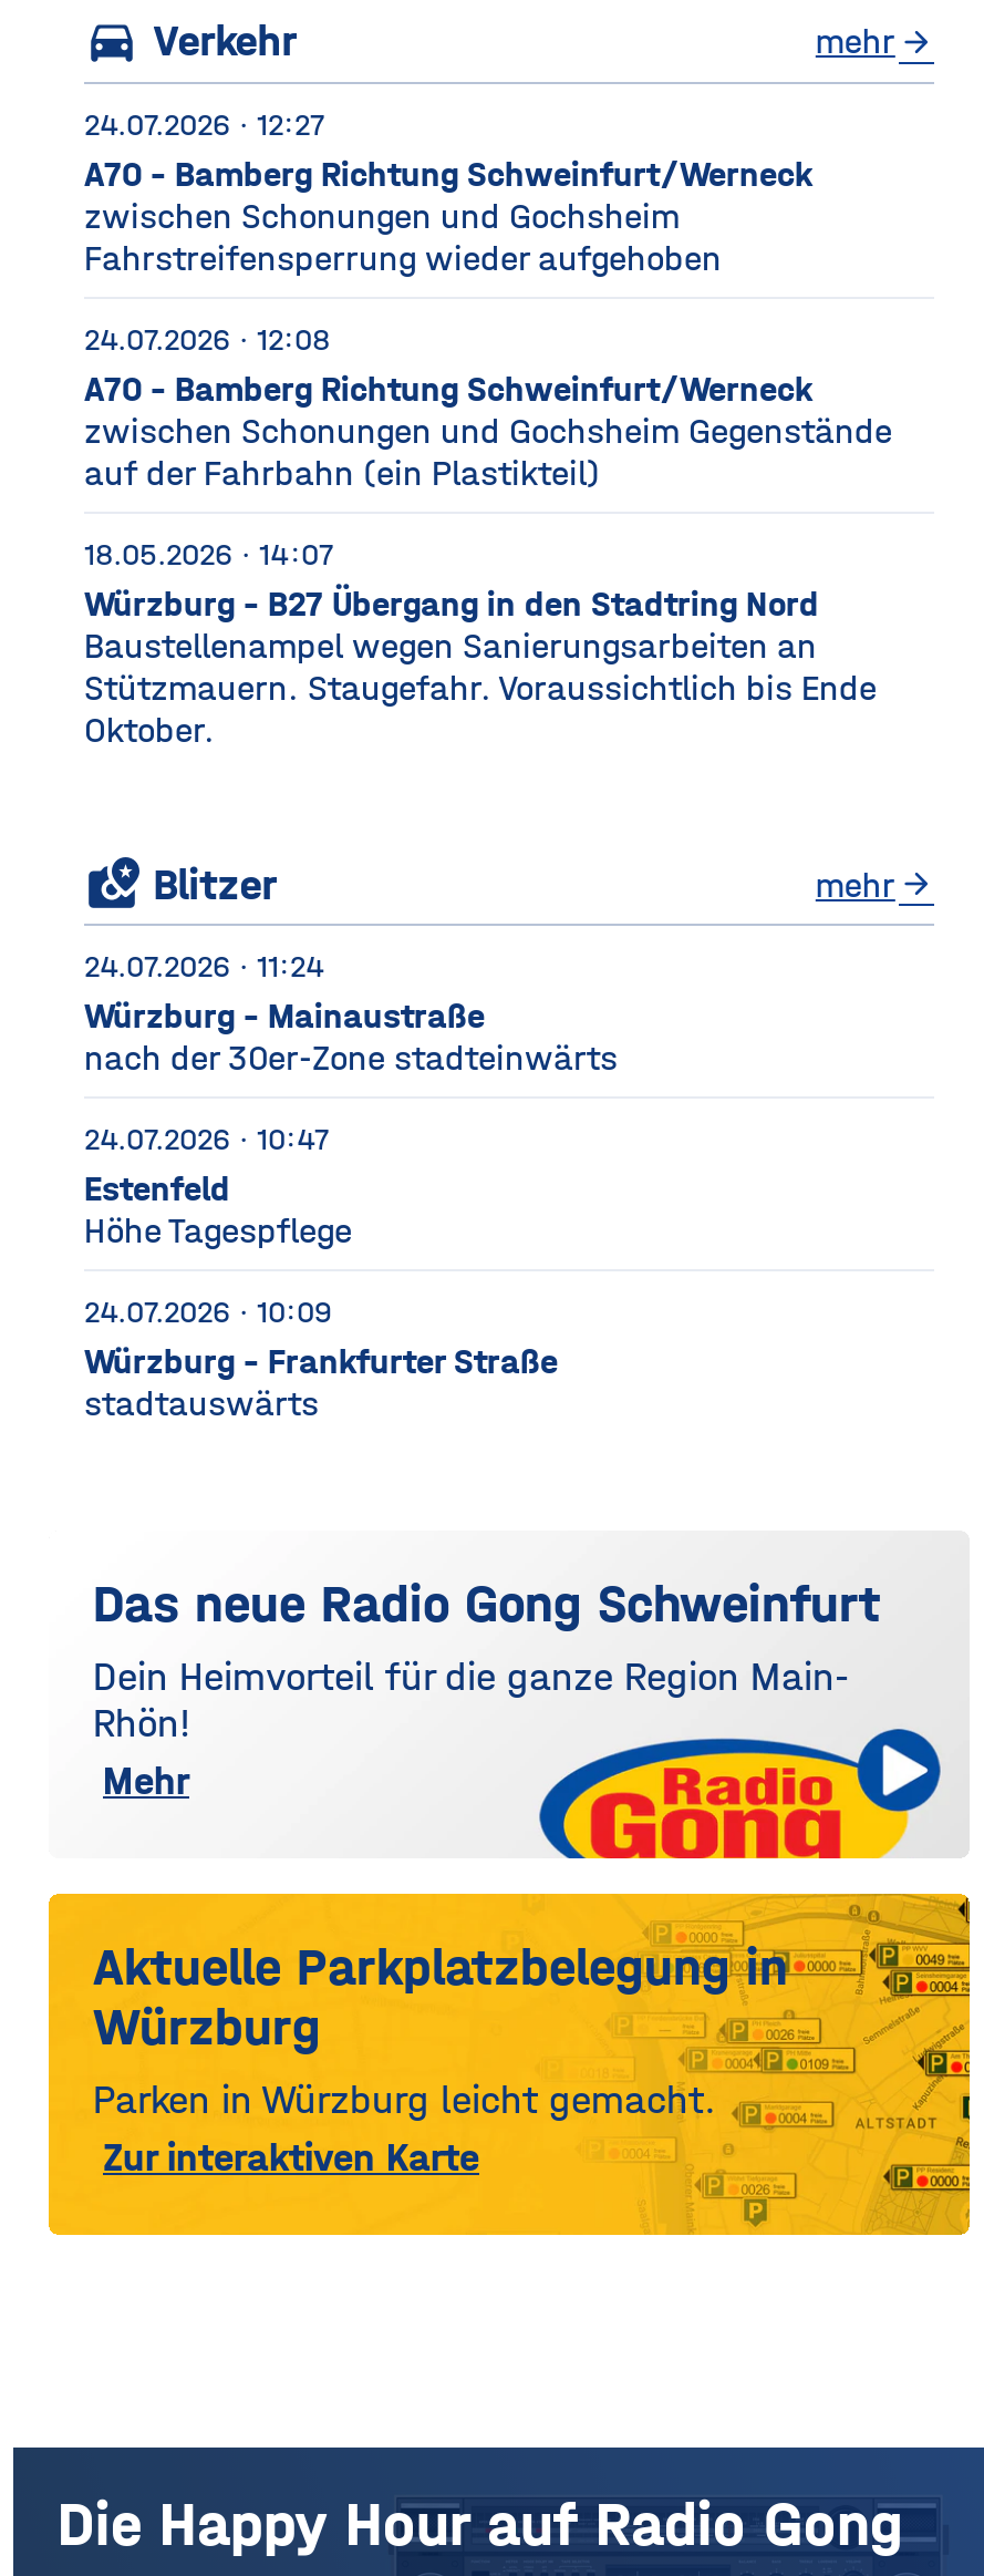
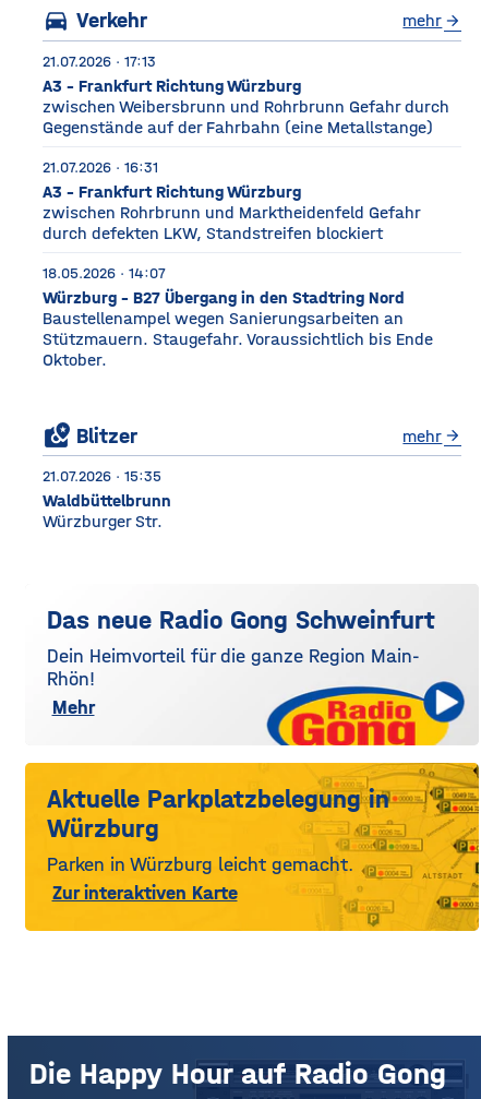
- 24.07.2026 · 12:27
- A70 - Bamberg Richtung Schweinfurt/Werneck
- zwischen Schonungen und Gochsheim
- Fahrstreifensperrung wieder aufgehoben
+ 21.07.2026 · 17:13
+ A3 - Frankfurt Richtung Würzburg
+ zwischen Weibersbrunn und Rohrbrunn Gefahr durch
+ Gegenstände auf der Fahrbahn (eine Metallstange)

- 24.07.2026 · 12:08
- A70 - Bamberg Richtung Schweinfurt/Werneck
- zwischen Schonungen und Gochsheim Gegenstände
- auf der Fahrbahn (ein Plastikteil)
+ 21.07.2026 · 16:31
+ A3 - Frankfurt Richtung Würzburg
+ zwischen Rohrbrunn und Marktheidenfeld Gefahr
+ durch defekten LKW, Standstreifen blockiert

- 24.07.2026 · 11:24
- Würzburg - Mainaustraße
- nach der 30er-Zone stadteinwärts
- 24.07.2026 · 10:47
- Estenfeld
- Höhe Tagespflege
- 24.07.2026 · 10:09
- Würzburg - Frankfurter Straße
- stadtauswärts
+ 21.07.2026 · 15:35
+ Waldbüttelbrunn
+ Würzburger Str.
